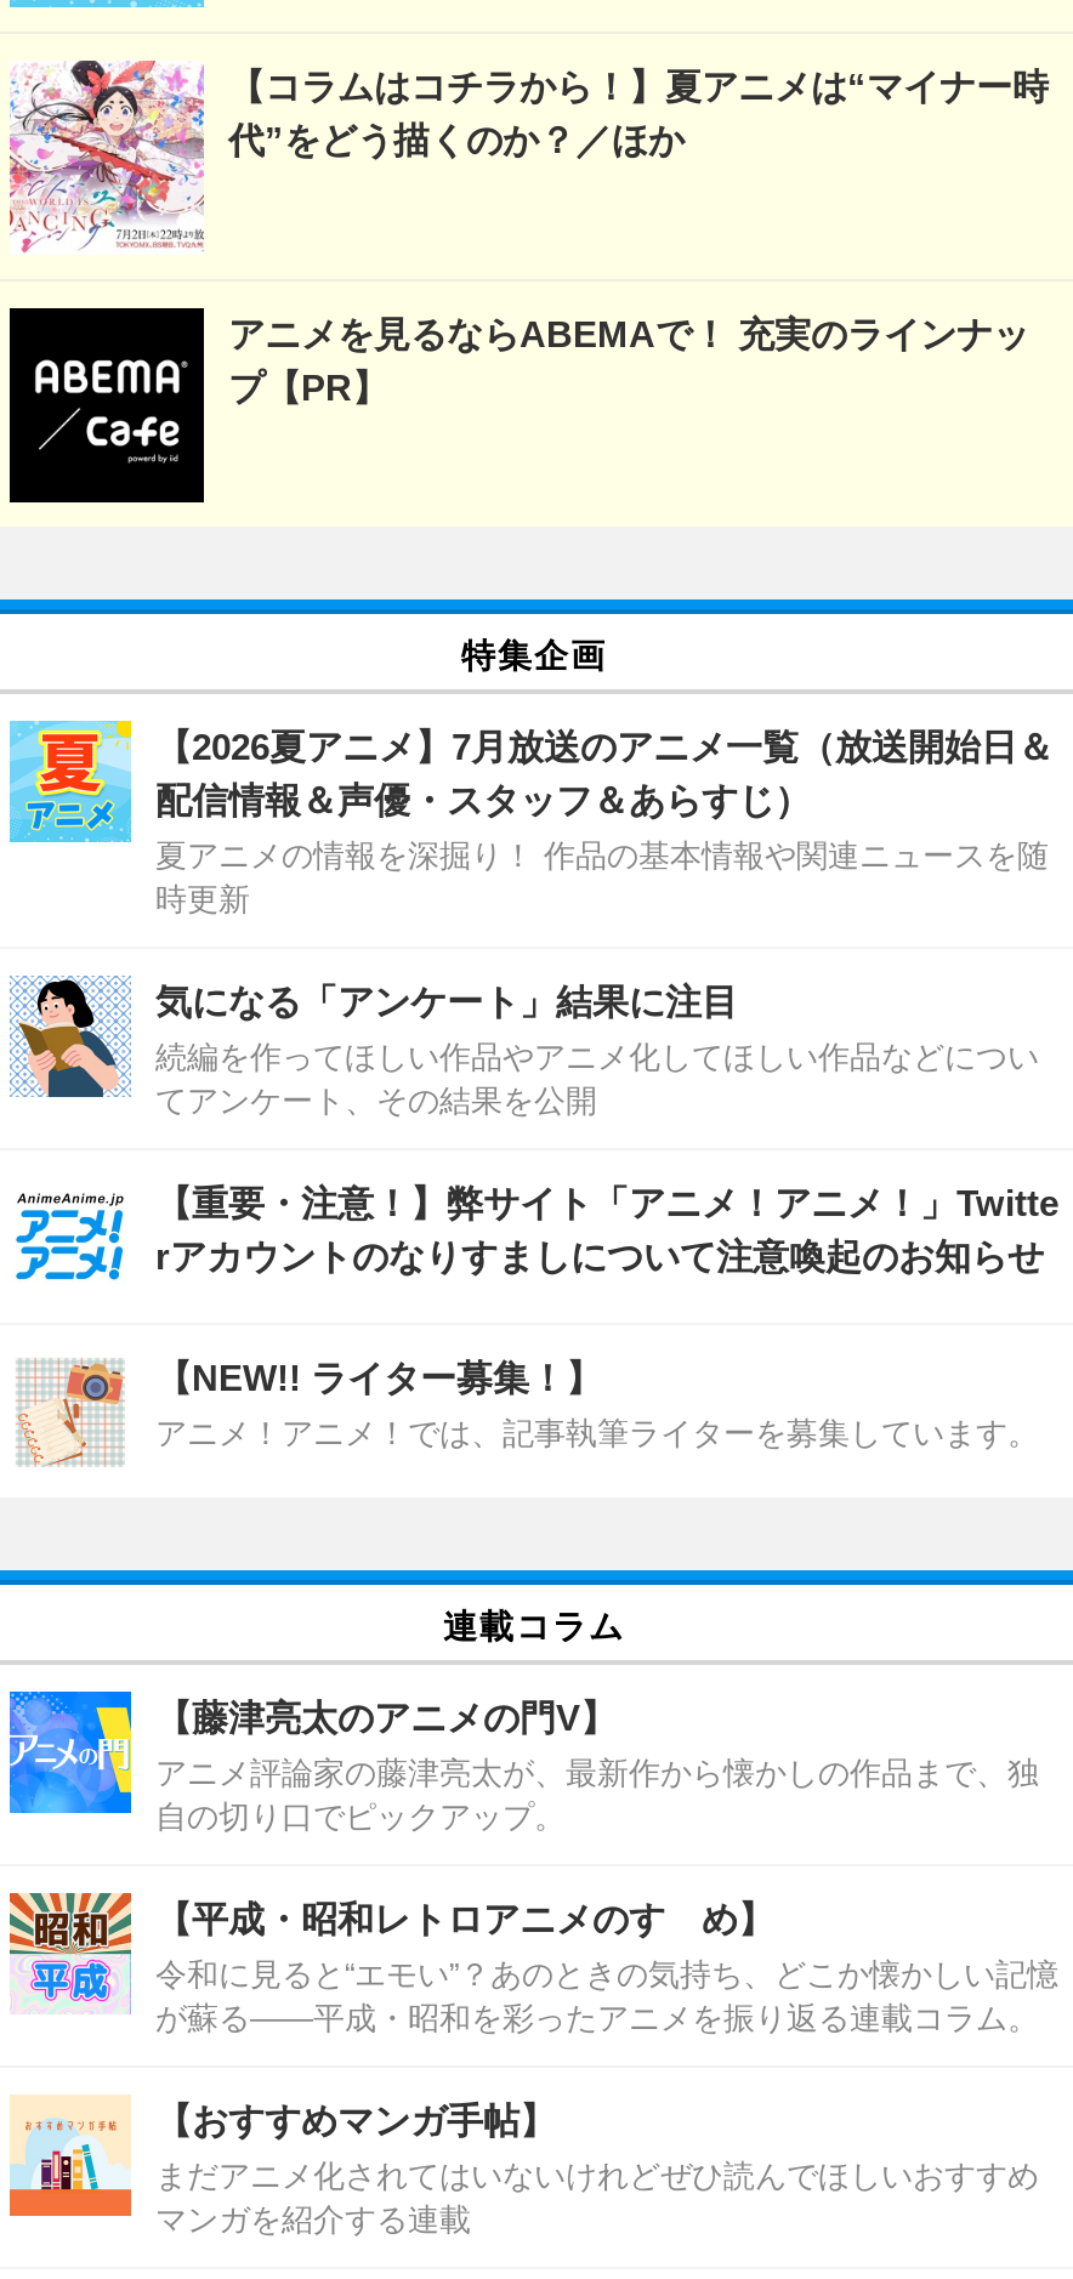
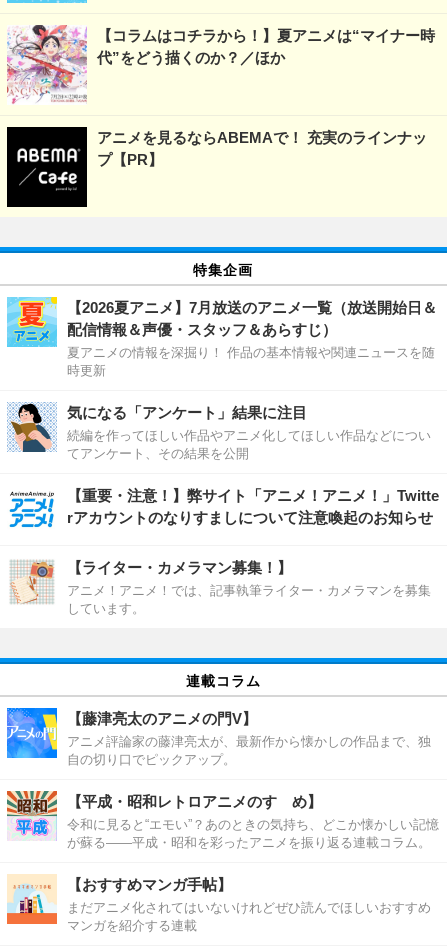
- 【NEW!! ライター募集！】
- アニメ！アニメ！では、記事執筆ライターを募集しています。
+ 【ライター・カメラマン募集！】
+ アニメ！アニメ！では、記事執筆ライター・カメラマンを募集
+ しています。
